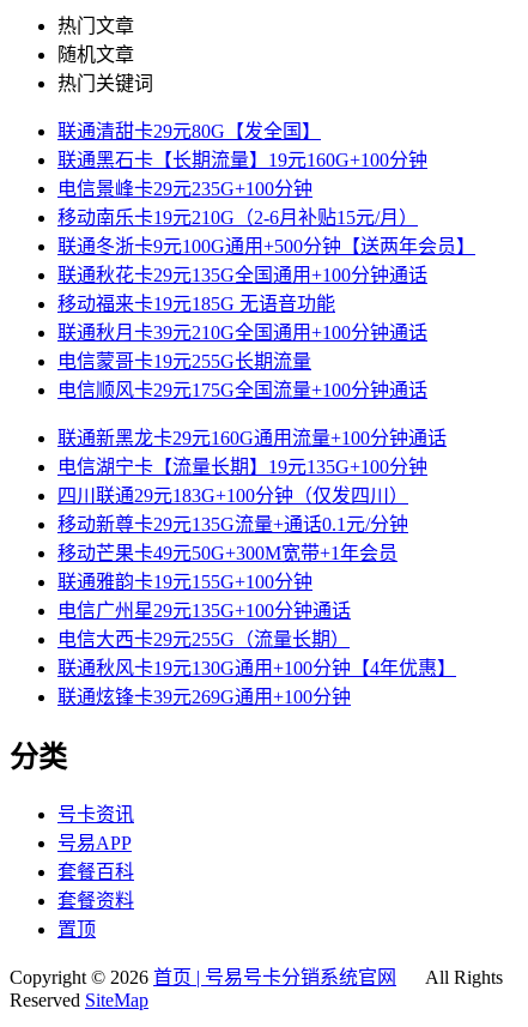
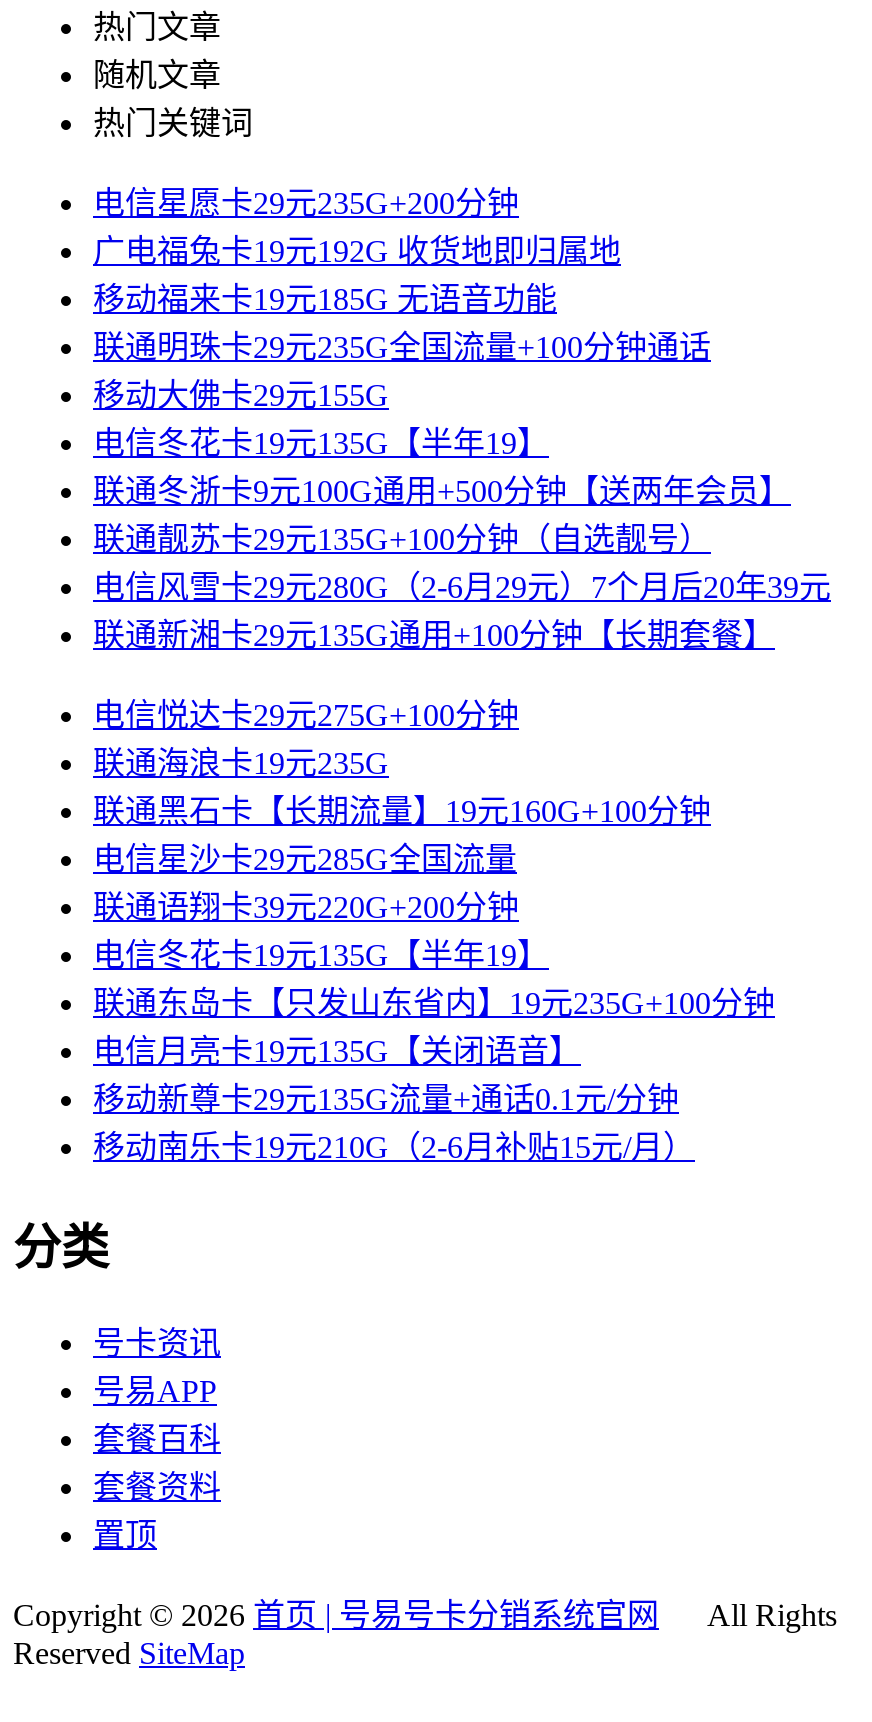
- 联通清甜卡29元80G【发全国】
+ 电信星愿卡29元235G+200分钟
+ 广电福兔卡19元192G 收货地即归属地
+ 联通明珠卡29元235G全国流量+100分钟通话
+ 移动大佛卡29元155G
+ 电信冬花卡19元135G【半年19】
+ 联通靓苏卡29元135G+100分钟（自选靓号）
+ 电信风雪卡29元280G（2-6月29元）7个月后20年39元
+ 联通新湘卡29元135G通用+100分钟【长期套餐】
+ 电信悦达卡29元275G+100分钟
+ 联通海浪卡19元235G

moved down: 联通黑石卡【长期流量】19元160G+100分钟

- 电信景峰卡29元235G+100分钟
+ 电信星沙卡29元285G全国流量
+ 联通语翔卡39元220G+200分钟
+ 电信冬花卡19元135G【半年19】
+ 联通东岛卡【只发山东省内】19元235G+100分钟
+ 电信月亮卡19元135G【关闭语音】

moved down: 移动南乐卡19元210G（2-6月补贴15元/月）

moved up: 联通冬浙卡9元100G通用+500分钟【送两年会员】

- 联通秋花卡29元135G全国通用+100分钟通话
- 联通秋月卡39元210G全国通用+100分钟通话
- 电信蒙哥卡19元255G长期流量
- 电信顺风卡29元175G全国流量+100分钟通话
- 联通新黑龙卡29元160G通用流量+100分钟通话
- 电信湖宁卡【流量长期】19元135G+100分钟
- 四川联通29元183G+100分钟（仅发四川）
- 移动芒果卡49元50G+300M宽带+1年会员
- 联通雅韵卡19元155G+100分钟
- 电信广州星29元135G+100分钟通话
- 电信大西卡29元255G（流量长期）
- 联通秋风卡19元130G通用+100分钟【4年优惠】
- 联通炫锋卡39元269G通用+100分钟

moved up: 移动福来卡19元185G 无语音功能

moved up: 移动新尊卡29元135G流量+通话0.1元/分钟
